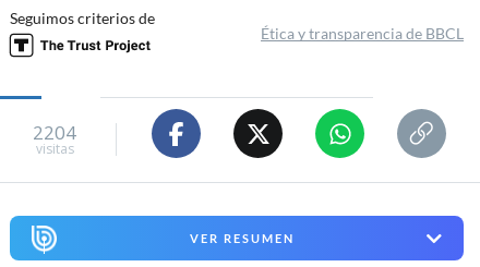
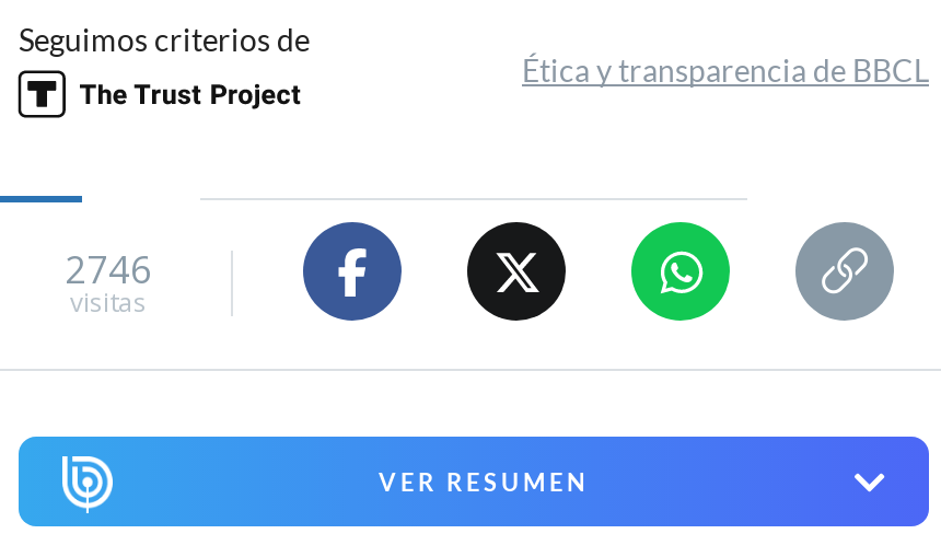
- 2204
+ 2746
